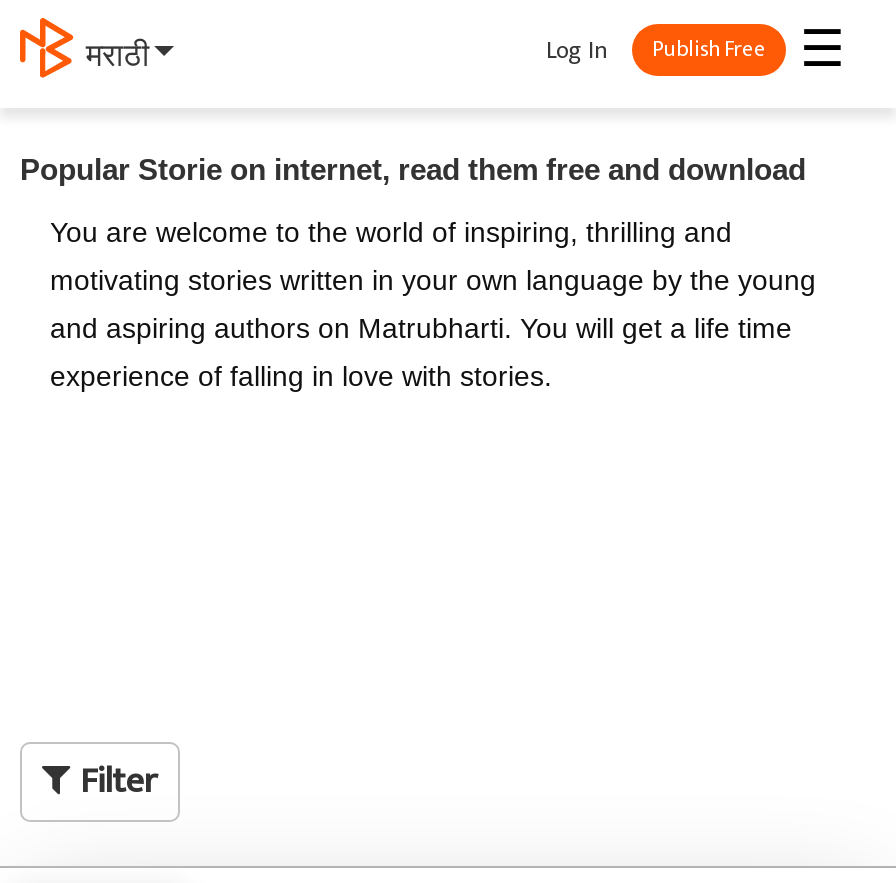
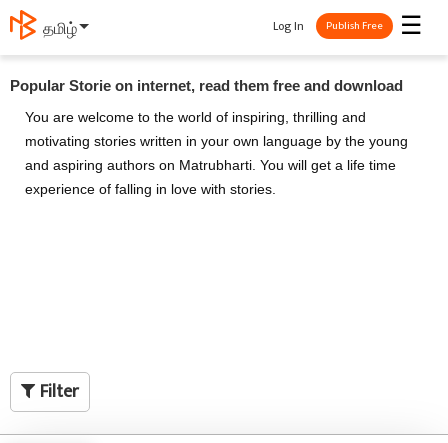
- मराठी
+ தமிழ்
